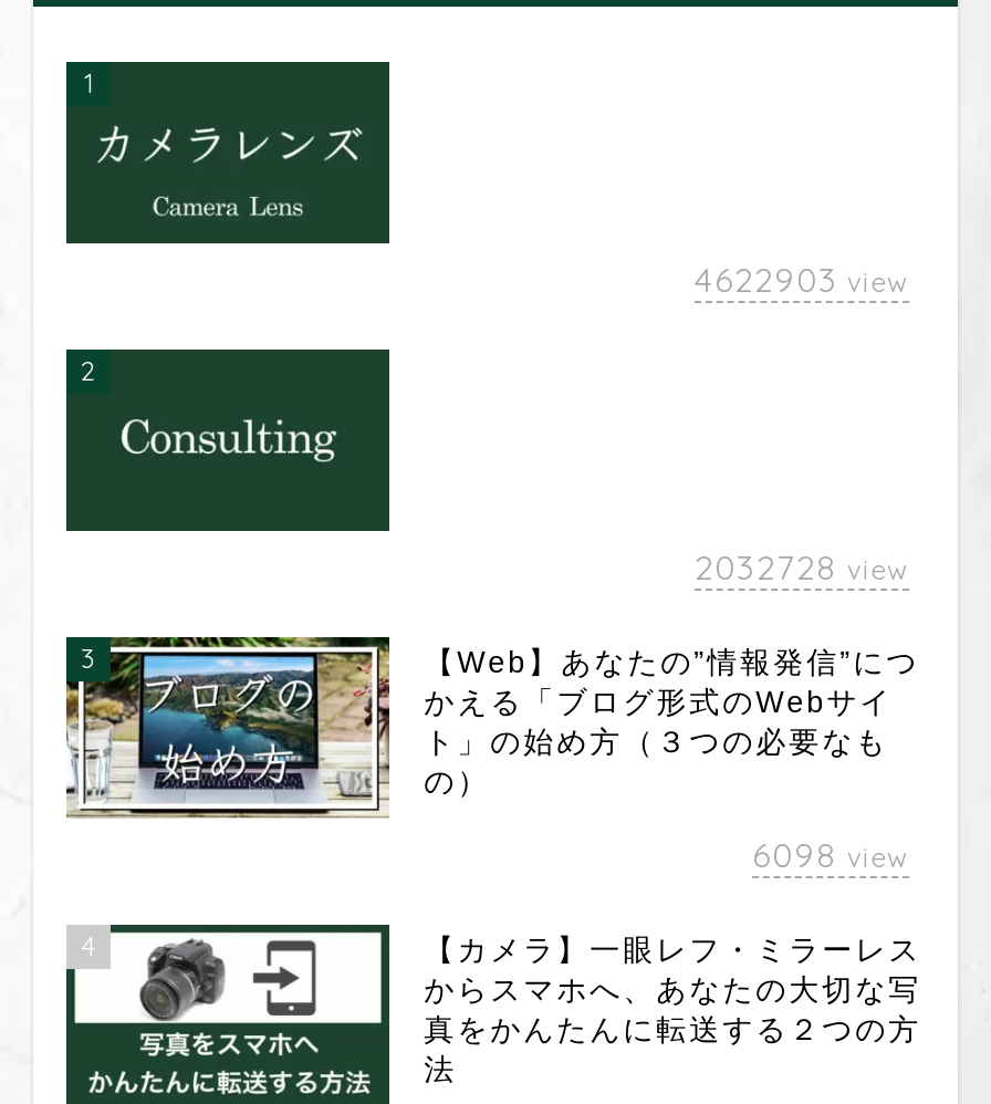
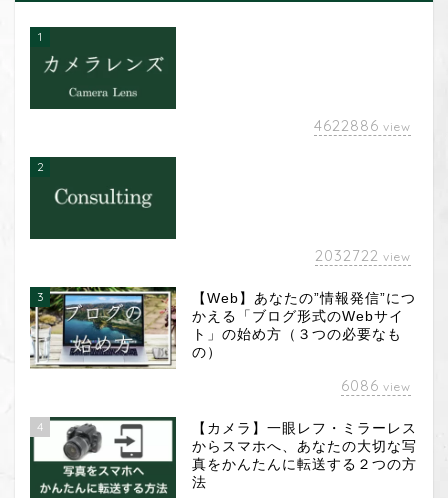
- 4622903 view
+ 4622886 view

- 2032728 view
+ 2032722 view

- 6098 view
+ 6086 view
